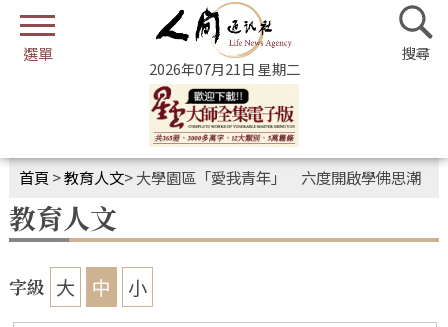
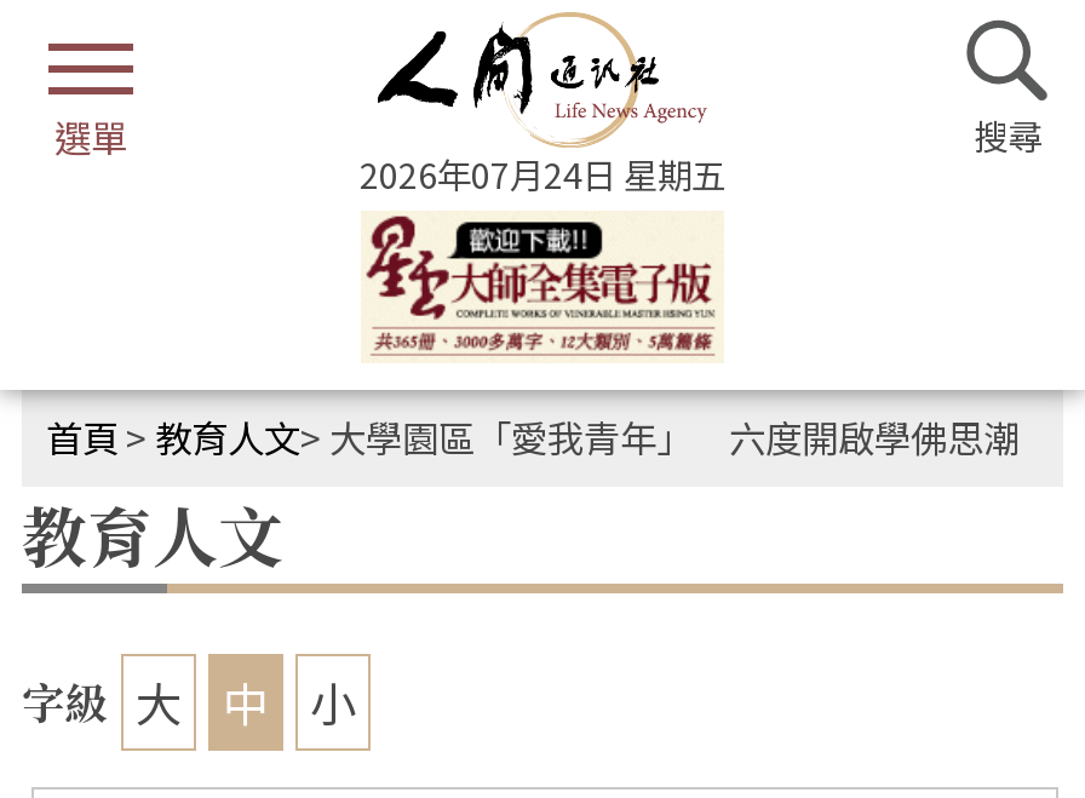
- 2026年07月21日 星期二
+ 2026年07月24日 星期五
